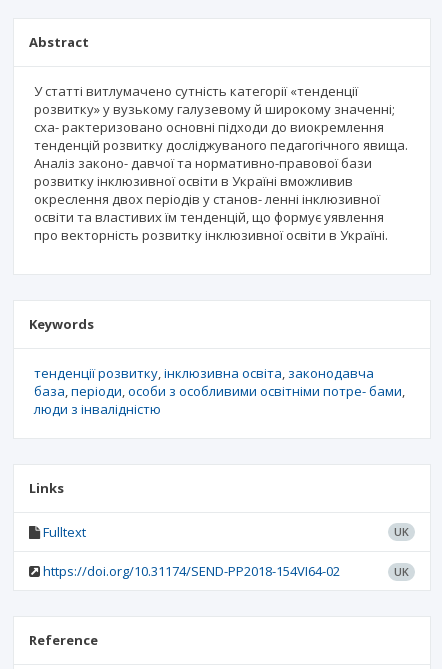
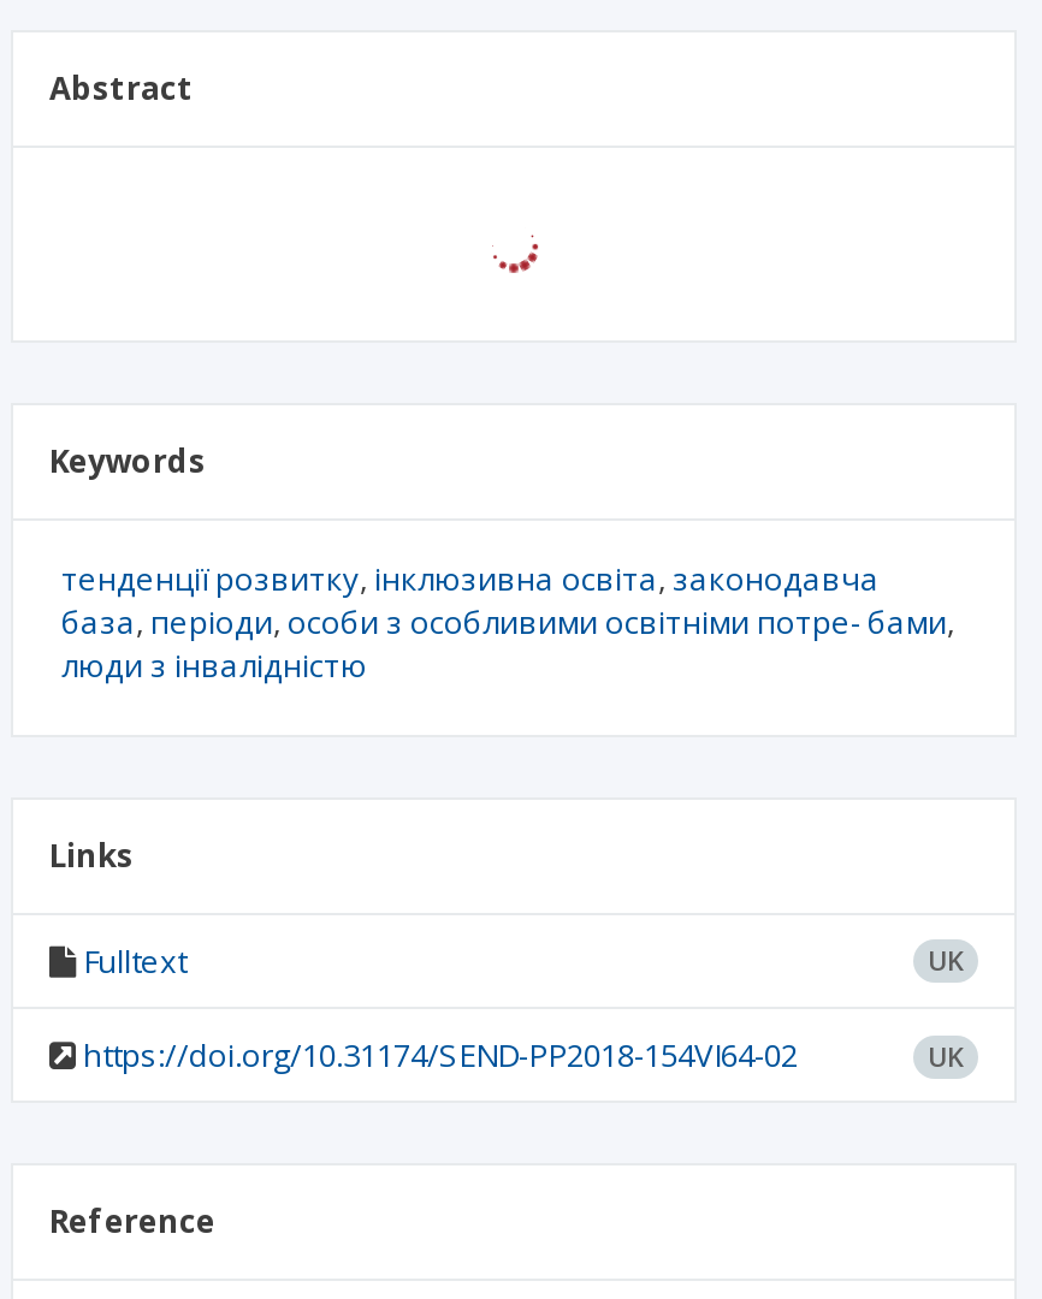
- У статті витлумачено сутність категорії «тенденції
- розвитку» у вузькому галузевому й широкому значенні;
- сха- рактеризовано основні підходи до виокремлення
- тенденцій розвитку досліджуваного педагогічного явища.
- Аналіз законо- давчої та нормативно-правової бази
- розвитку інклюзивної освіти в Україні вможливив
- окреслення двох періодів у станов- ленні інклюзивної
- освіти та властивих їм тенденцій, що формує уявлення
- про векторність розвитку інклюзивної освіти в Україні.
